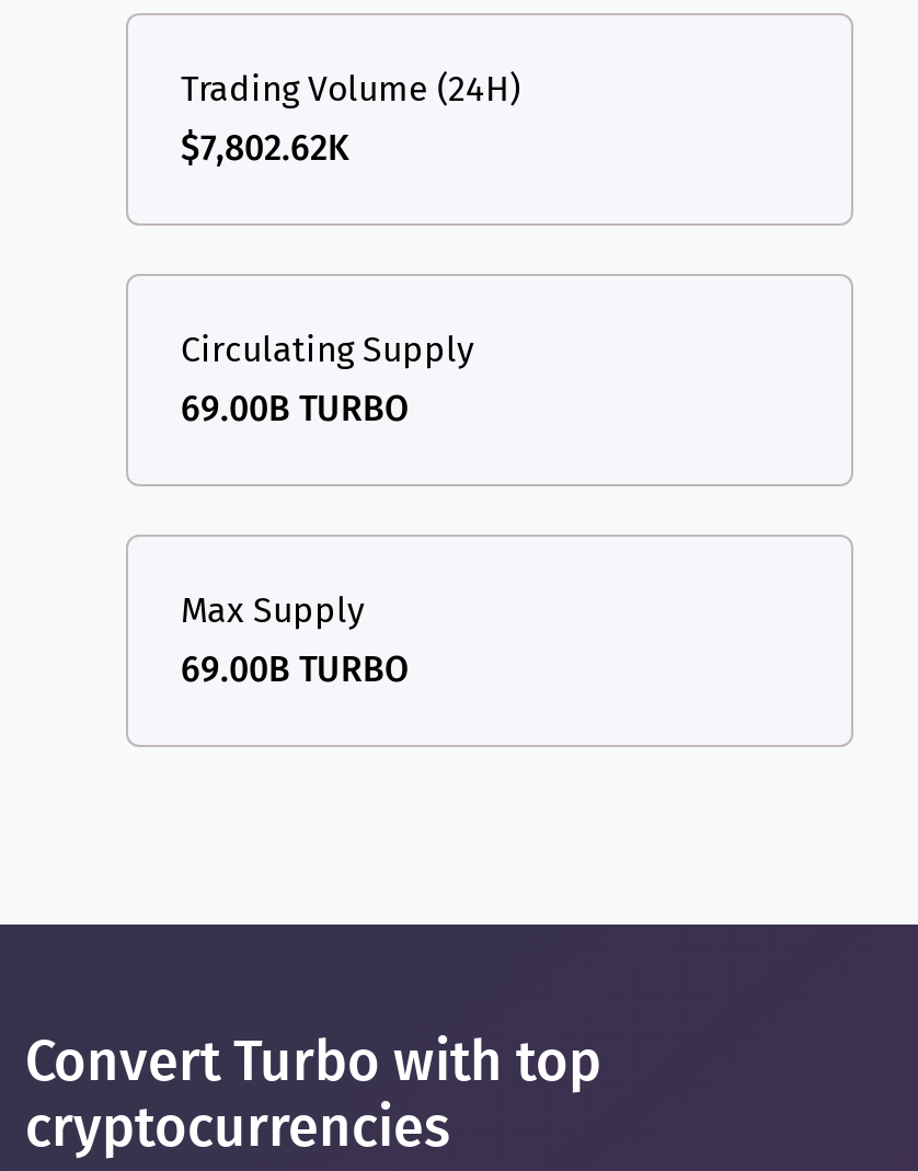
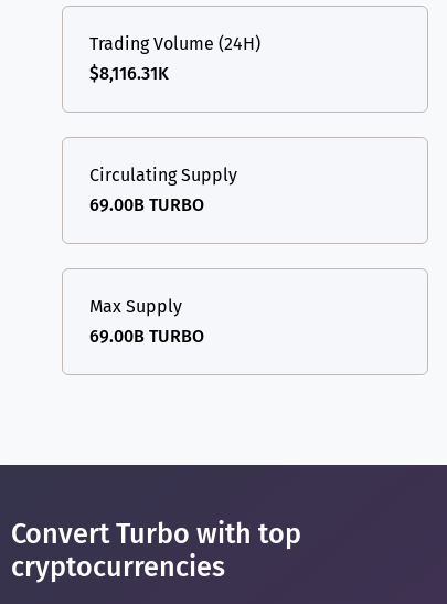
- $7,802.62K
+ $8,116.31K
